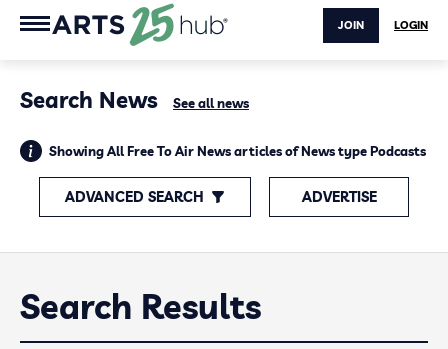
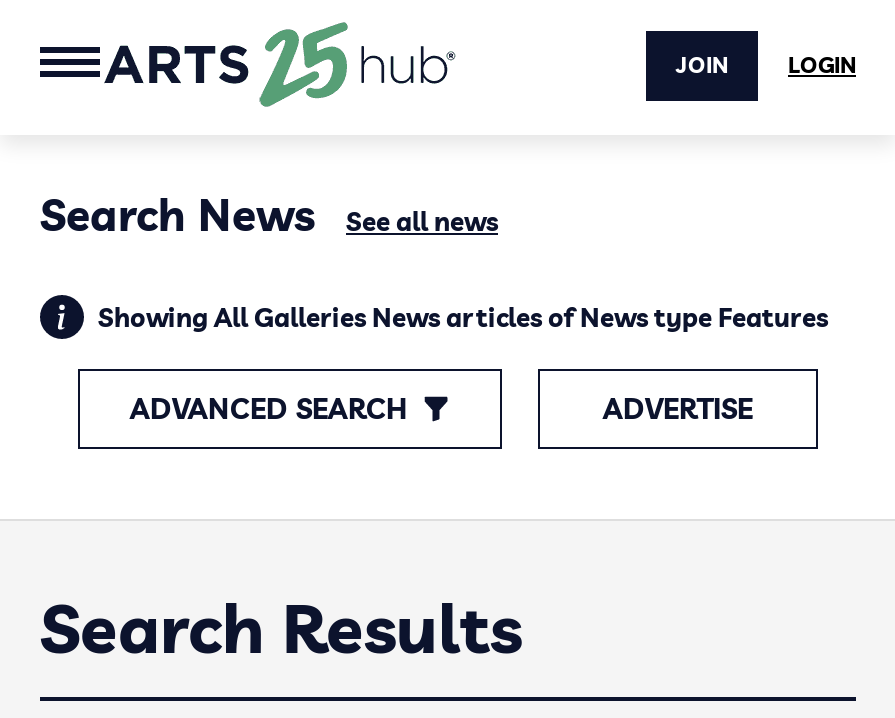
- Showing All Free To Air News articles of News type Podcasts
+ Showing All Galleries News articles of News type Features
